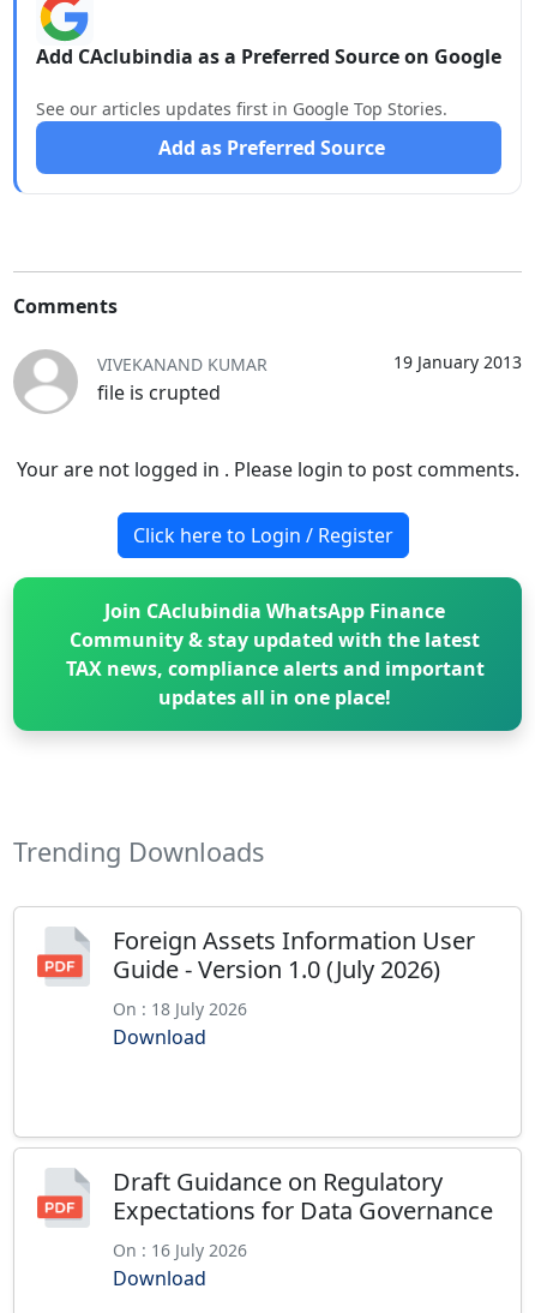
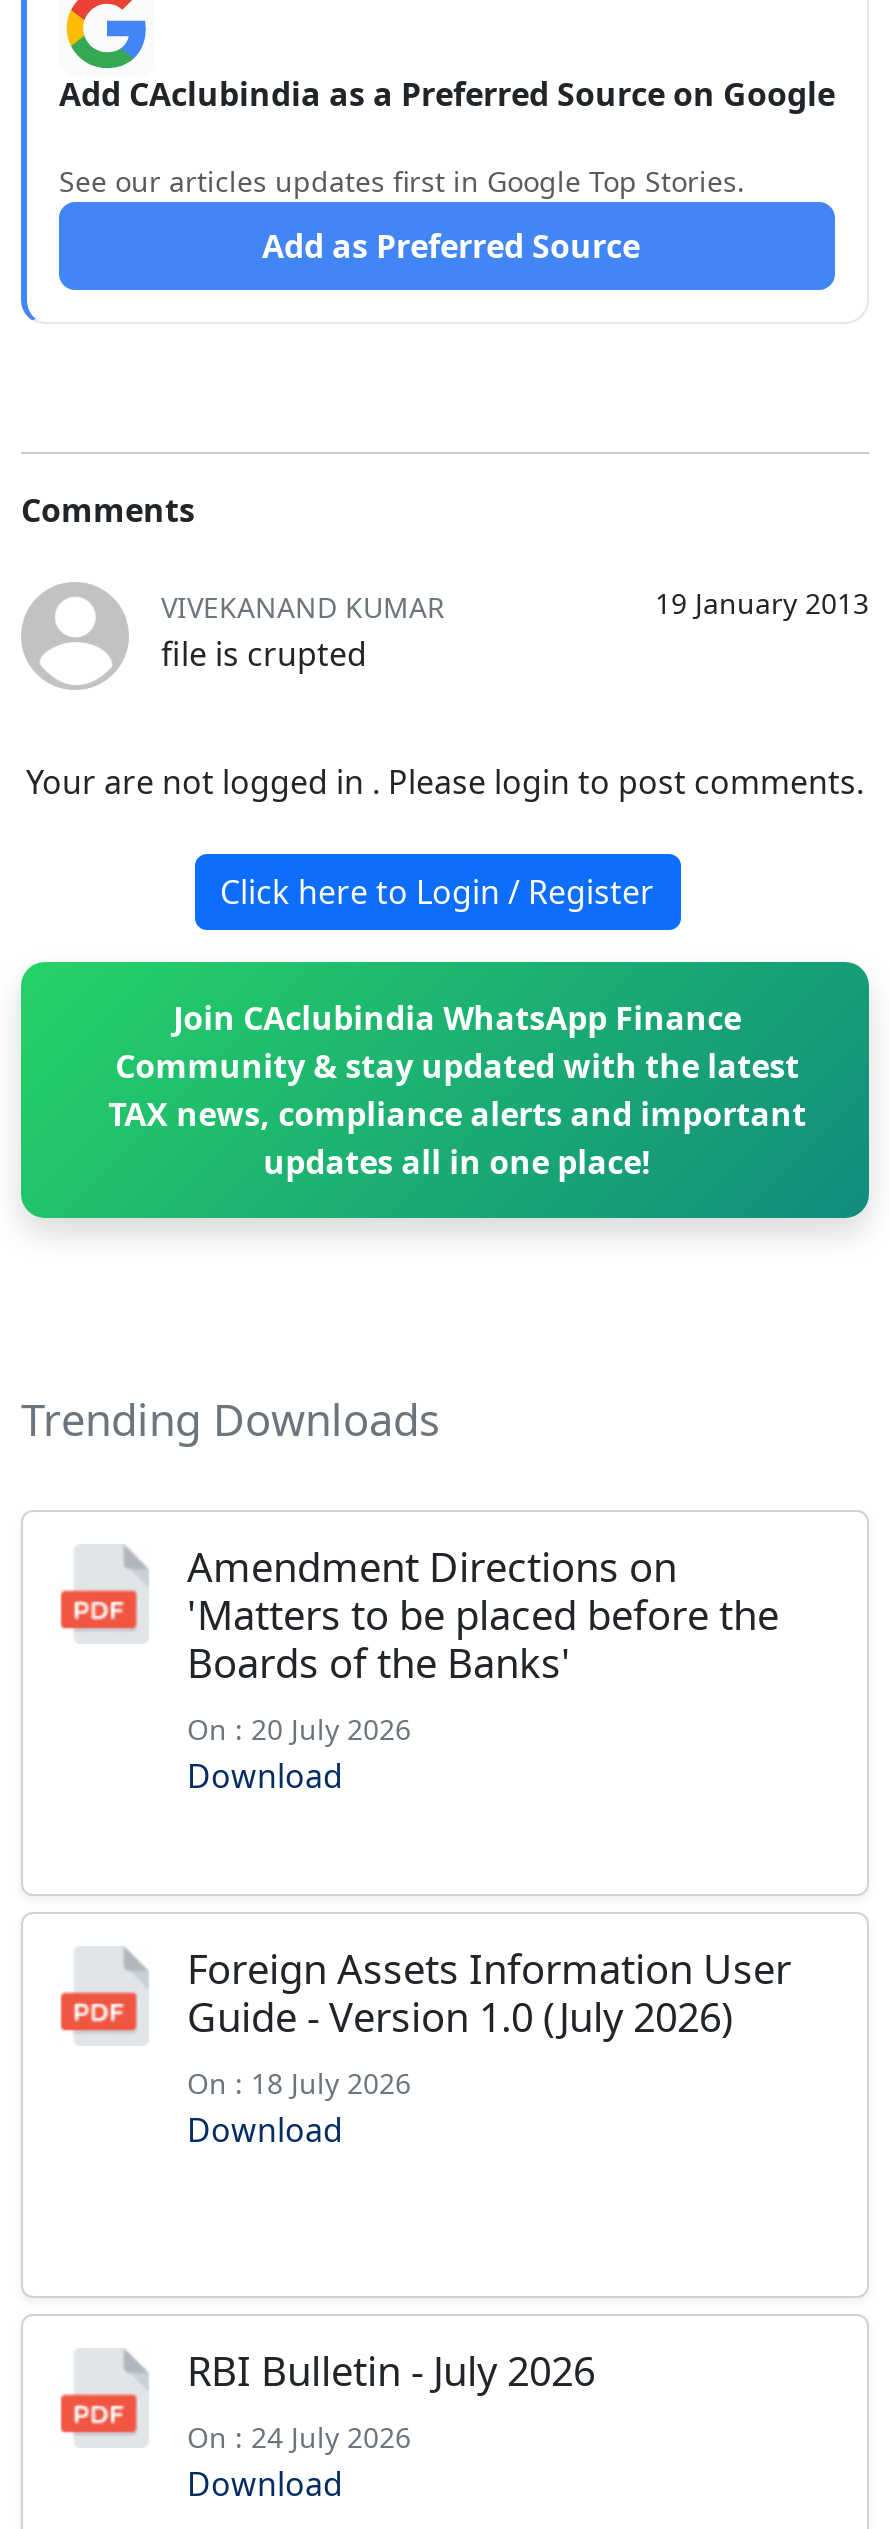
+ Amendment Directions on
+ 'Matters to be placed before the
+ Boards of the Banks'
+ On : 20 July 2026
+ Download

moved down: Foreign Assets Information User | Guide - Version 1.0 (July 2026) | On : 18 July 2026 | Download

- Draft Guidance on Regulatory
- Expectations for Data Governance
- On : 16 July 2026
+ RBI Bulletin - July 2026
+ On : 24 July 2026
